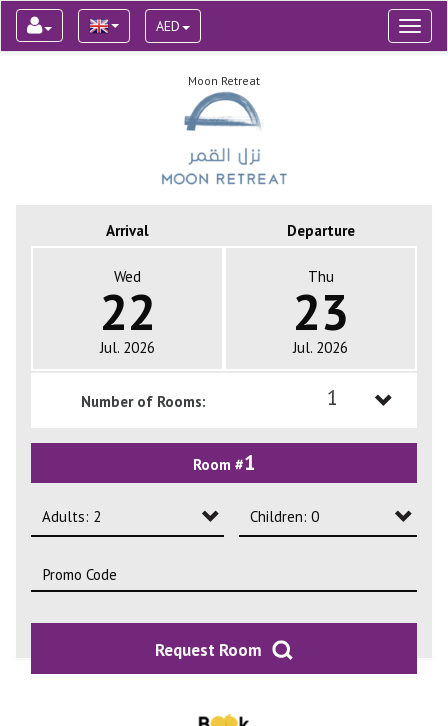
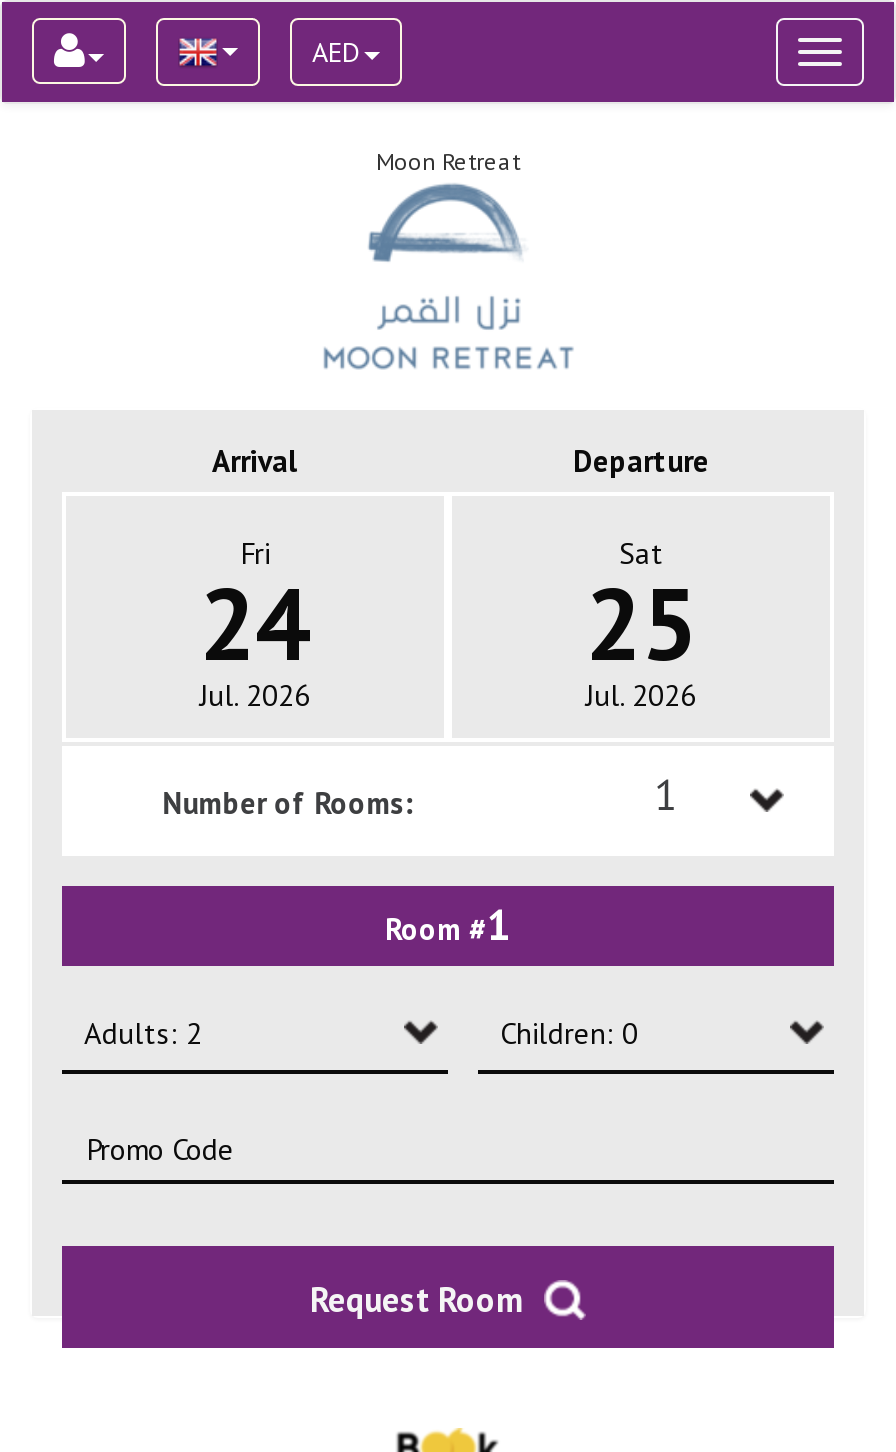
- Wed
- 22
+ Fri
+ 24

- Thu
- 23
+ Sat
+ 25
